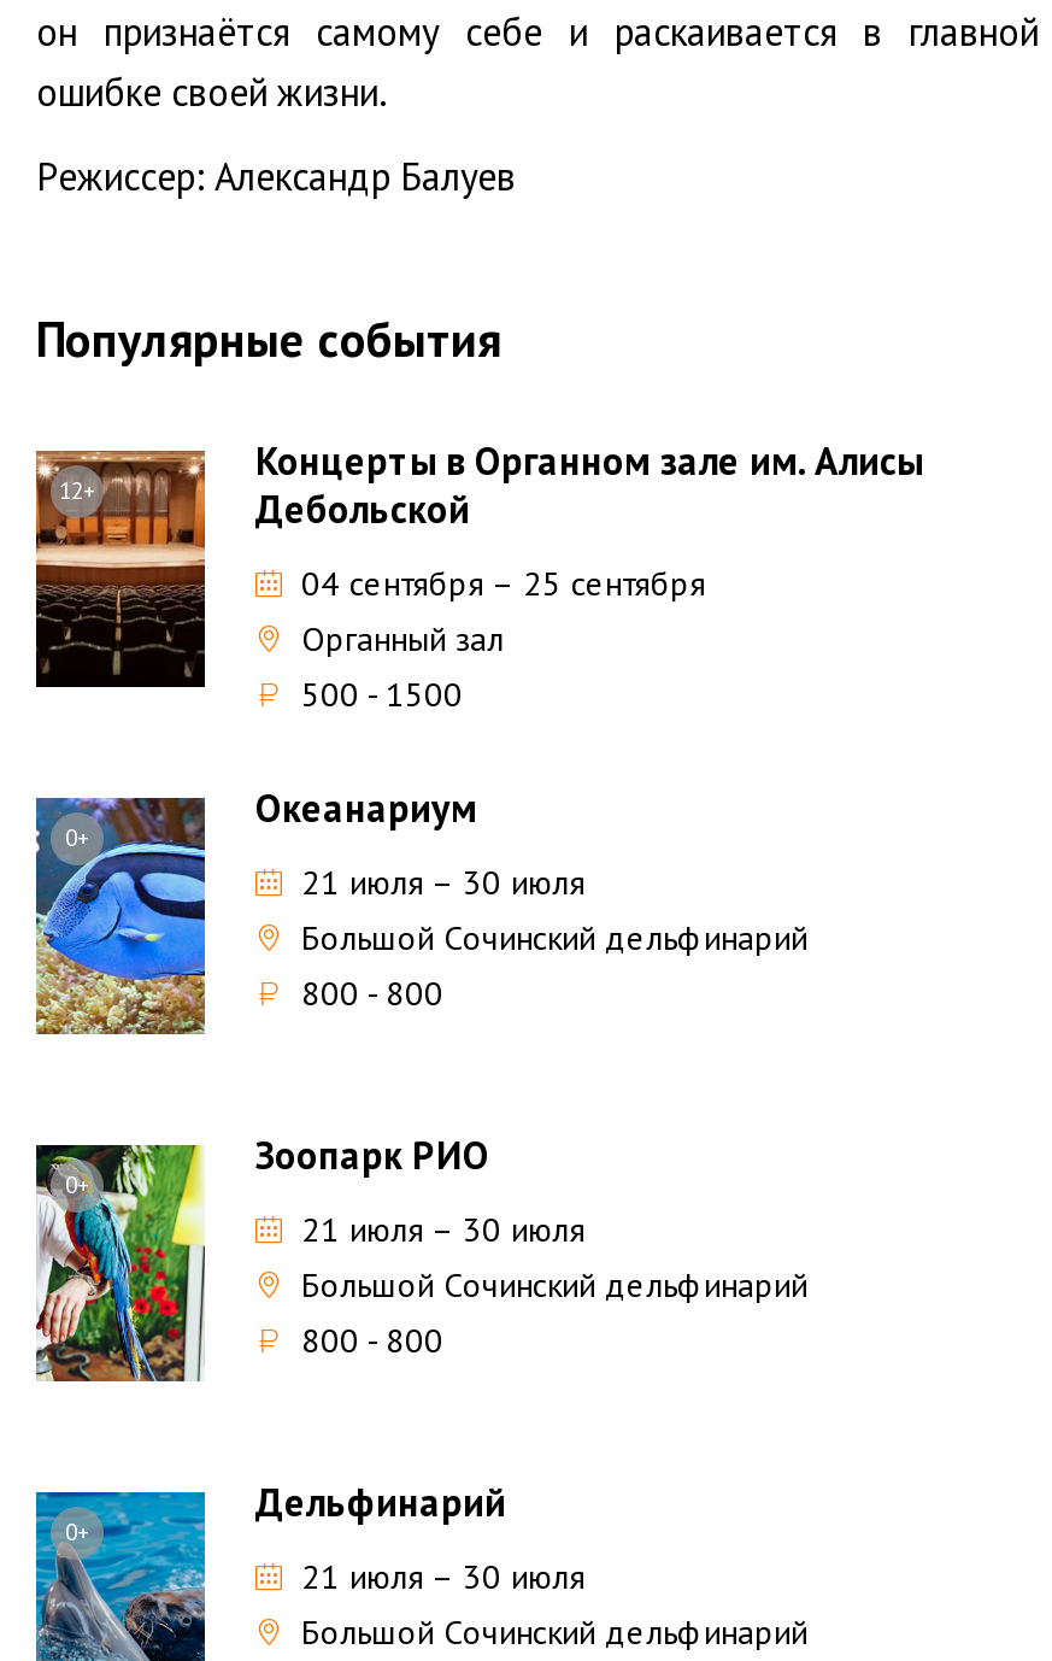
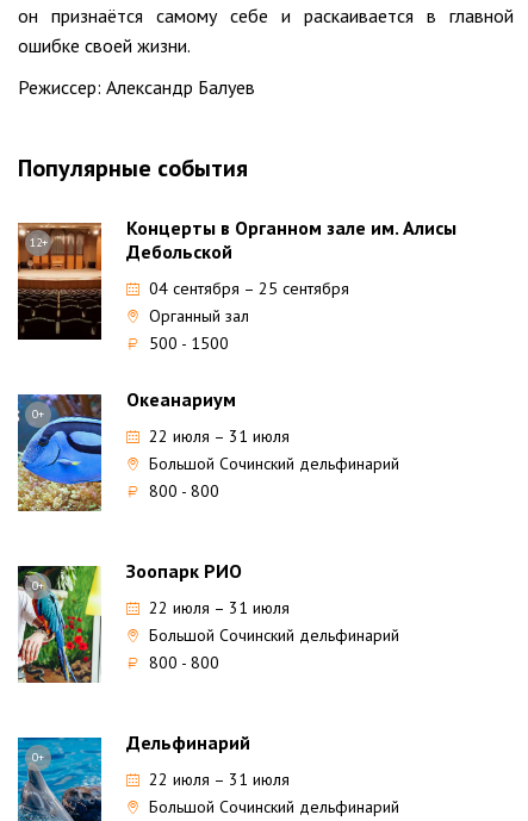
- 21 июля – 30 июля
+ 22 июля – 31 июля

- 21 июля – 30 июля
+ 22 июля – 31 июля

- 21 июля – 30 июля
+ 22 июля – 31 июля
